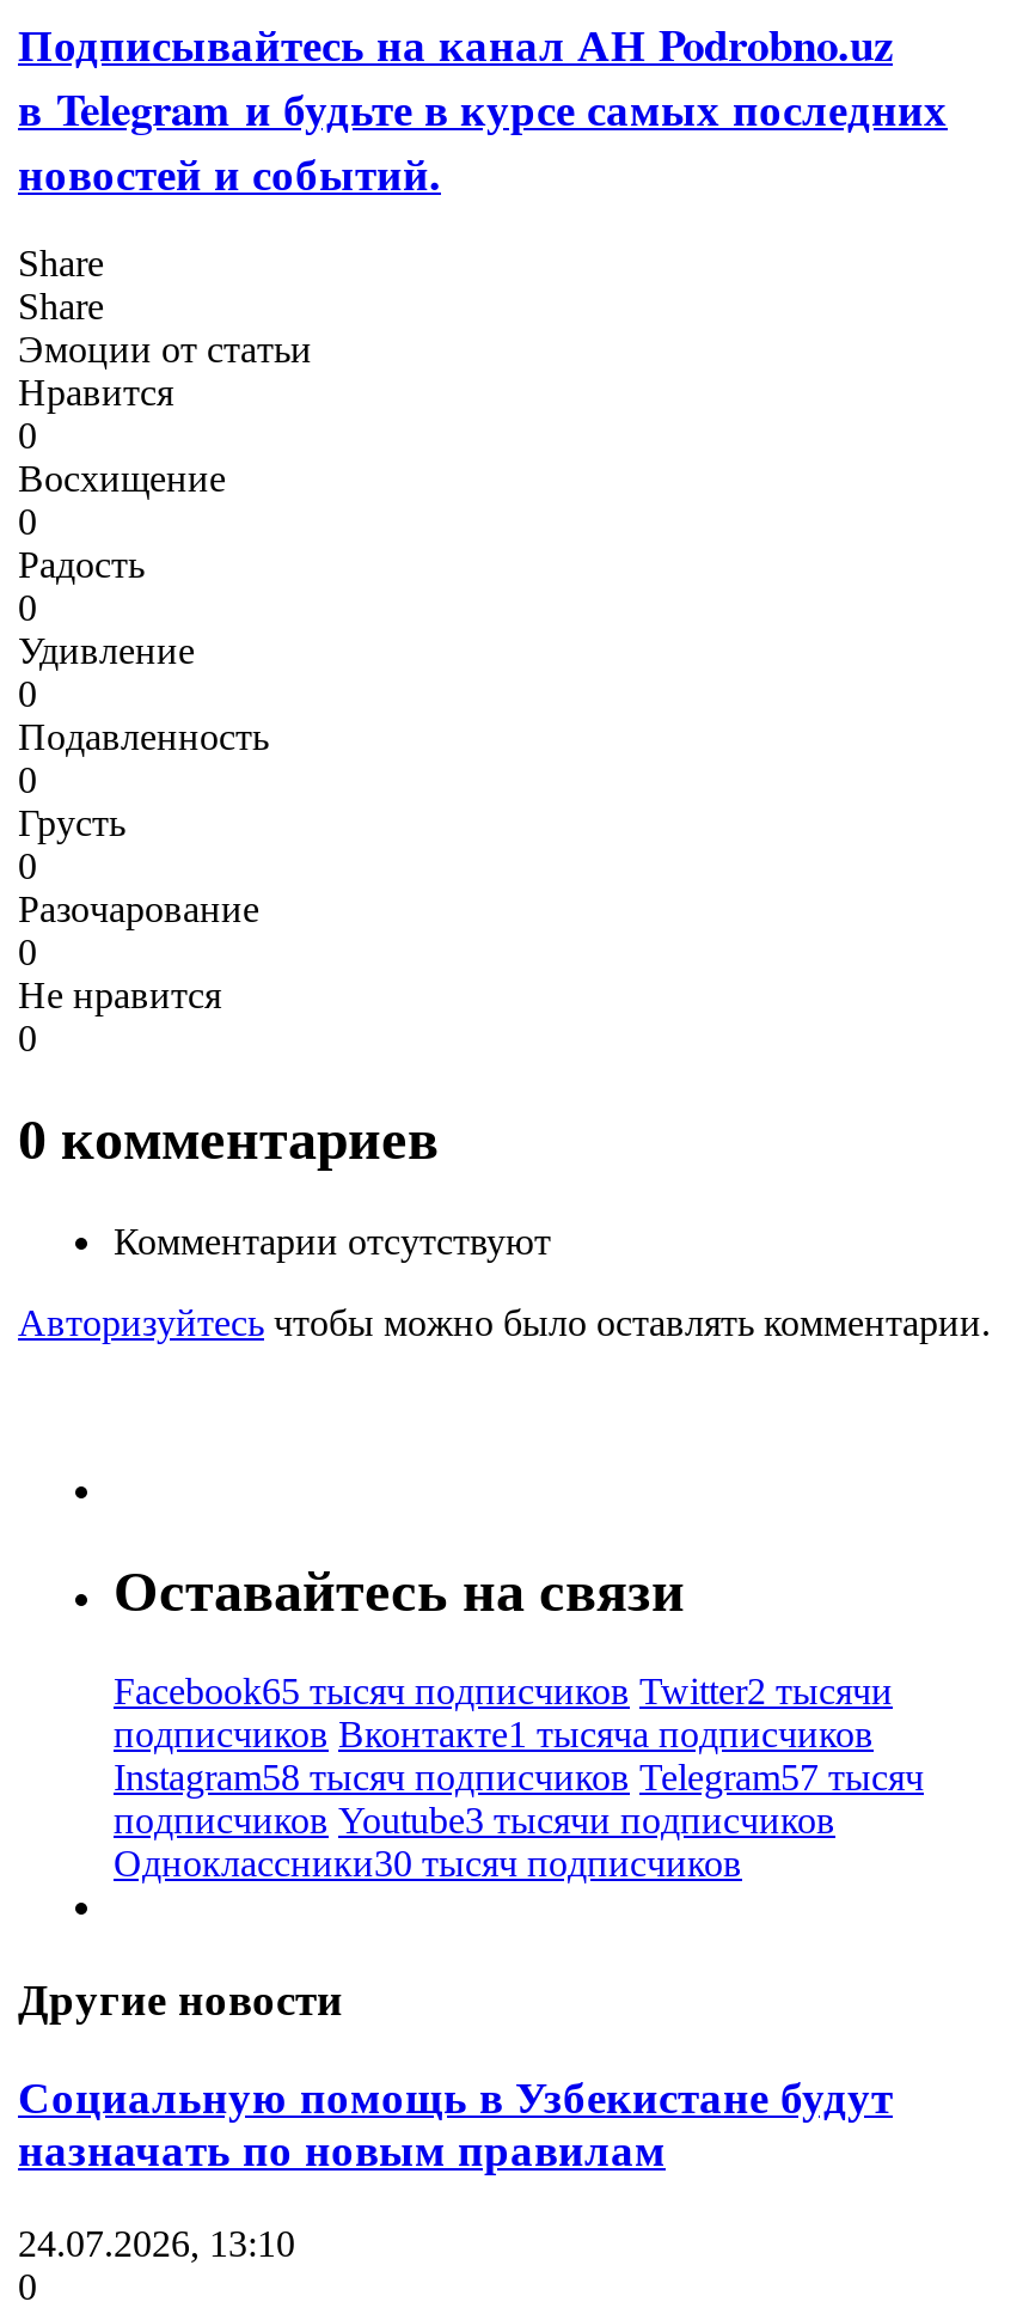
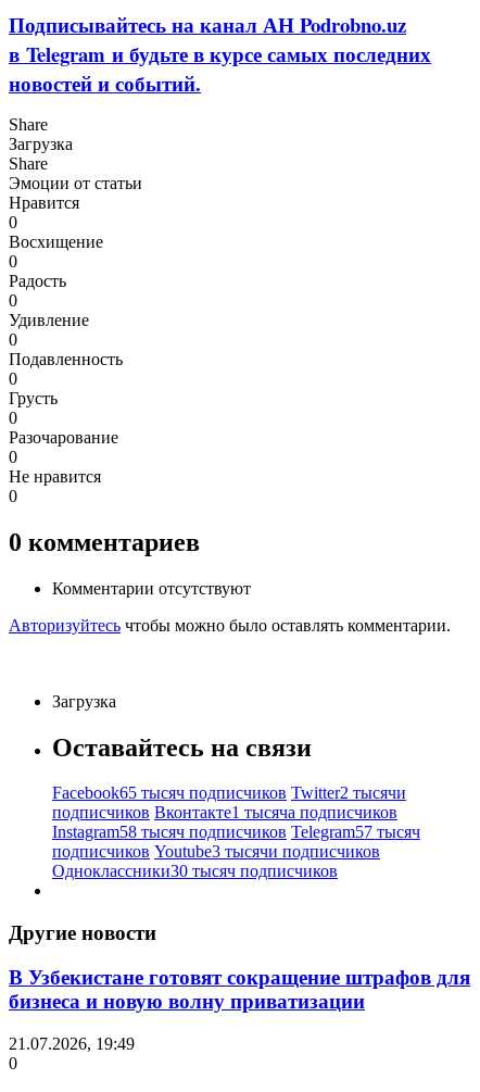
+ Загрузка

+ Загрузка

- Социальную помощь в Узбекистане будут
- назначать по новым правилам
+ В Узбекистане готовят сокращение штрафов для
+ бизнеса и новую волну приватизации

- 24.07.2026, 13:10
+ 21.07.2026, 19:49
